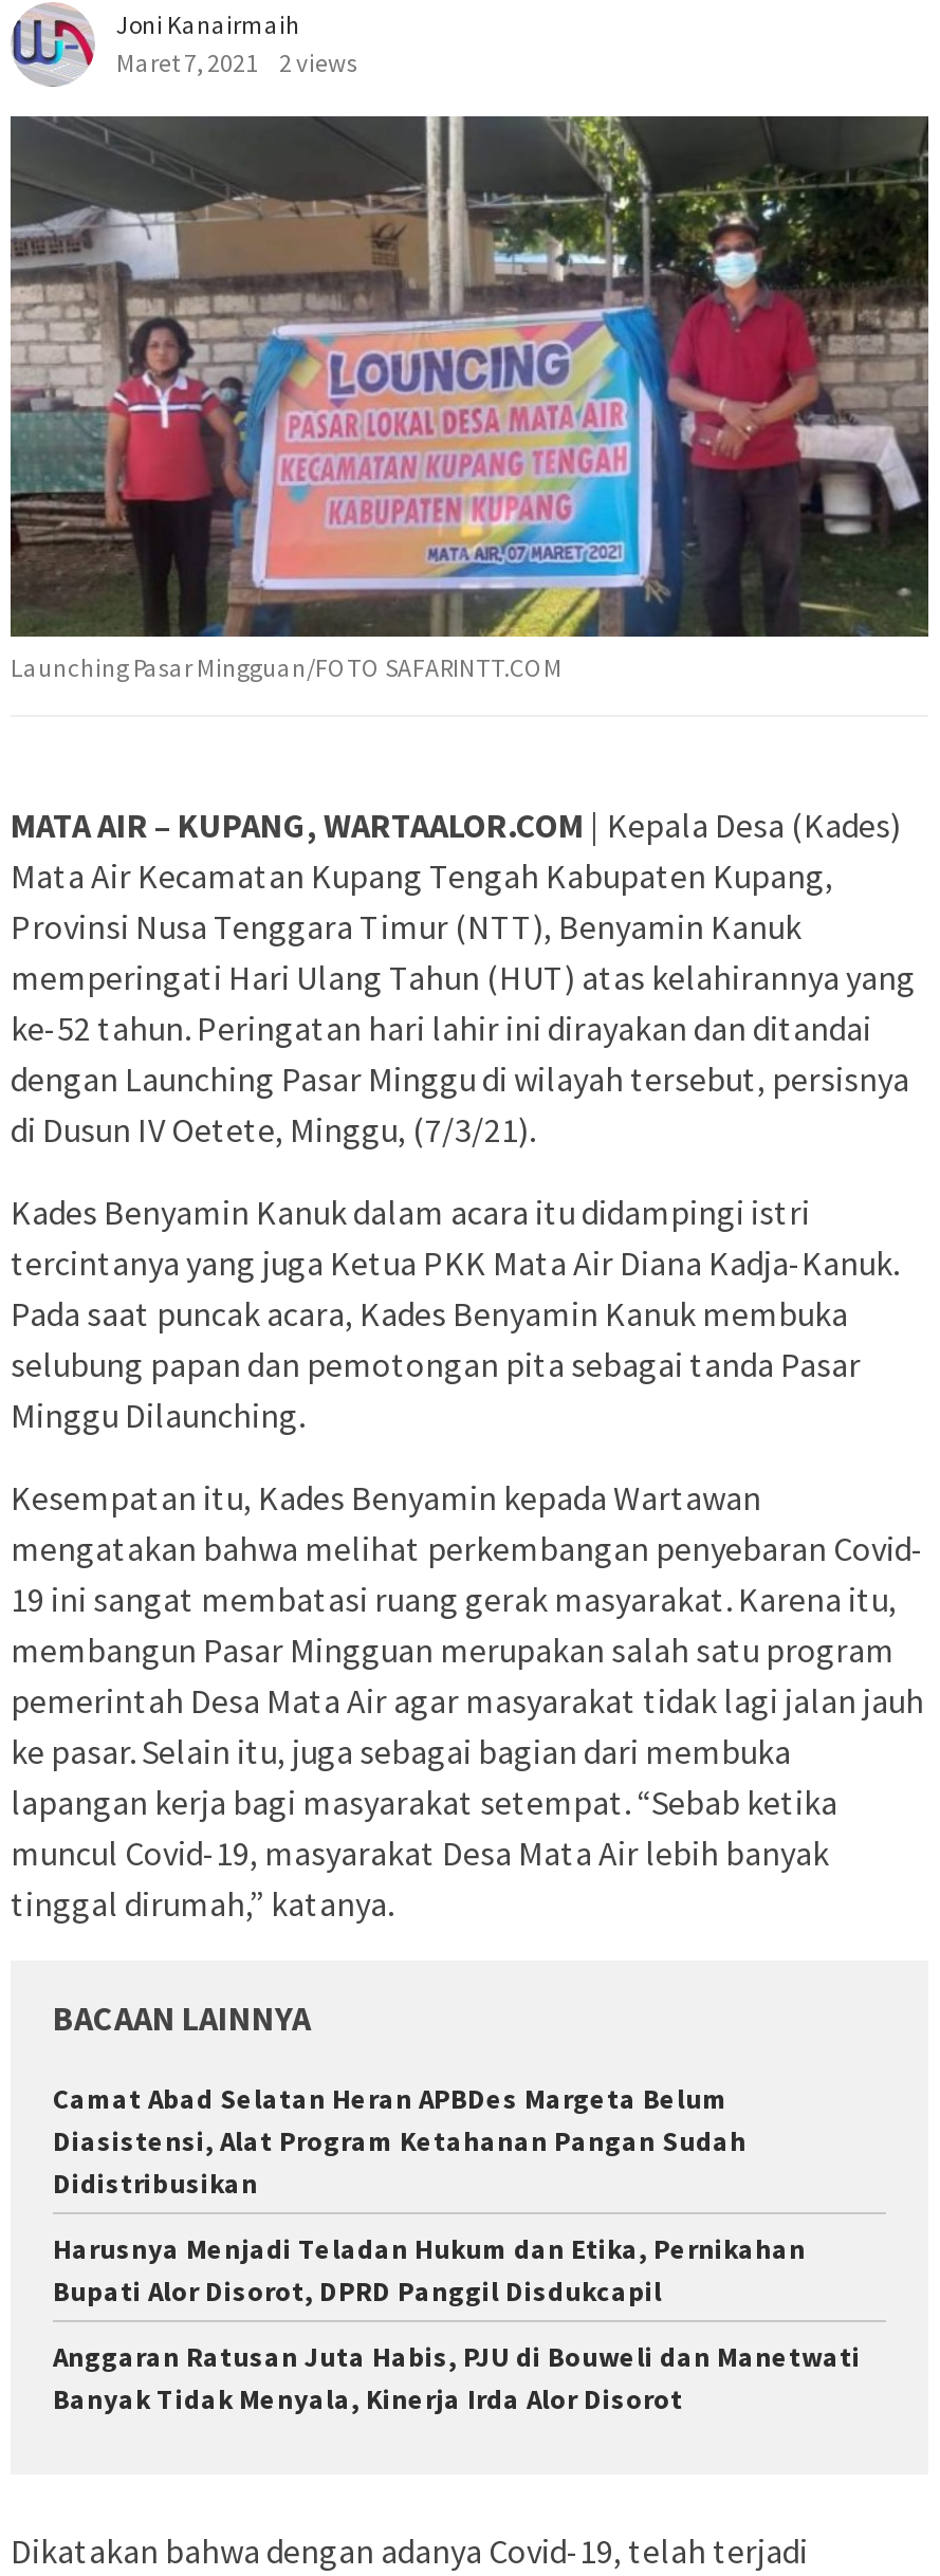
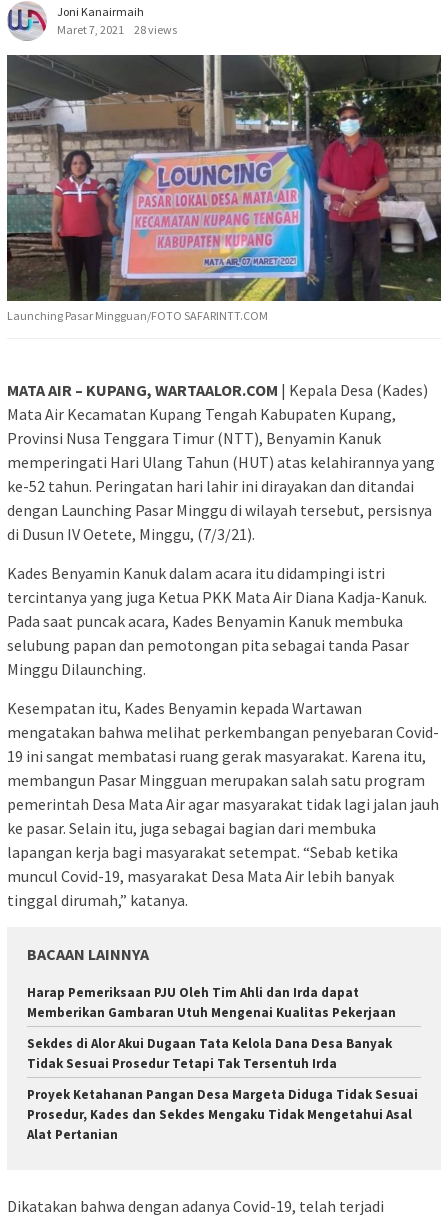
- Maret 7, 2021 2 views
+ Maret 7, 2021 28 views

- Camat Abad Selatan Heran APBDes Margeta Belum
- Diasistensi, Alat Program Ketahanan Pangan Sudah
- Didistribusikan
+ Harap Pemeriksaan PJU Oleh Tim Ahli dan Irda dapat
+ Memberikan Gambaran Utuh Mengenai Kualitas Pekerjaan

- Harusnya Menjadi Teladan Hukum dan Etika, Pernikahan
- Bupati Alor Disorot, DPRD Panggil Disdukcapil
+ Sekdes di Alor Akui Dugaan Tata Kelola Dana Desa Banyak
+ Tidak Sesuai Prosedur Tetapi Tak Tersentuh Irda

- Anggaran Ratusan Juta Habis, PJU di Bouweli dan Manetwati
- Banyak Tidak Menyala, Kinerja Irda Alor Disorot
+ Proyek Ketahanan Pangan Desa Margeta Diduga Tidak Sesuai
+ Prosedur, Kades dan Sekdes Mengaku Tidak Mengetahui Asal
+ Alat Pertanian
